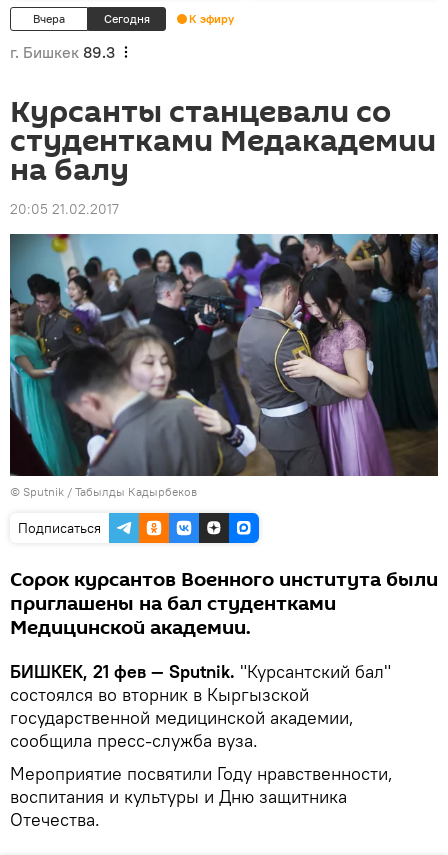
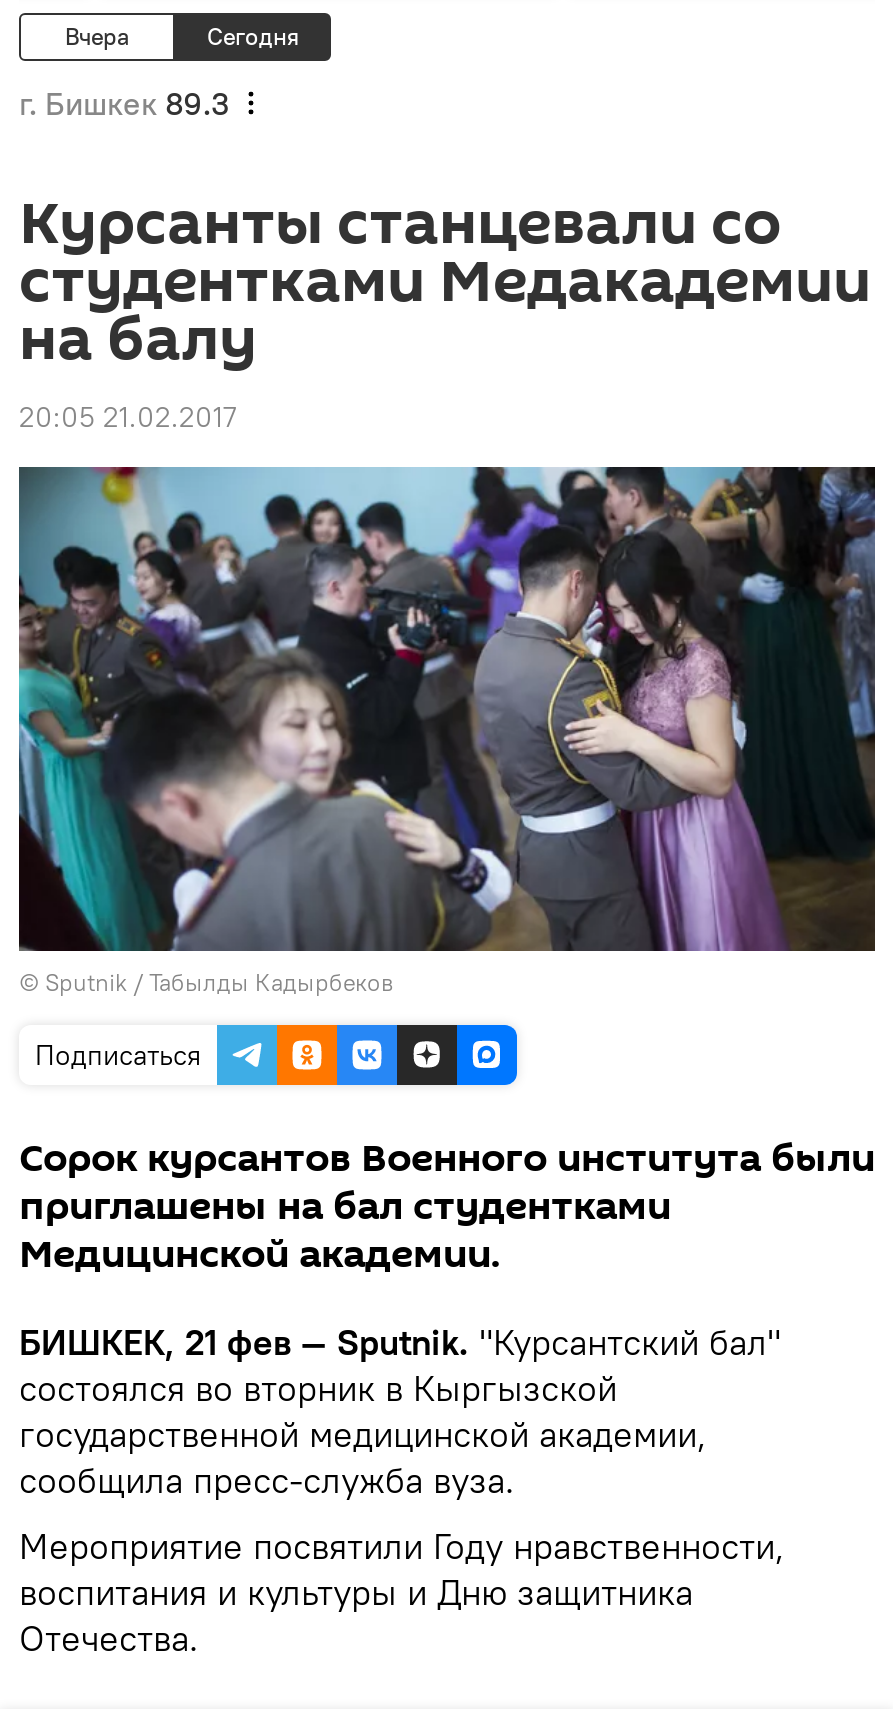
- К эфиру
